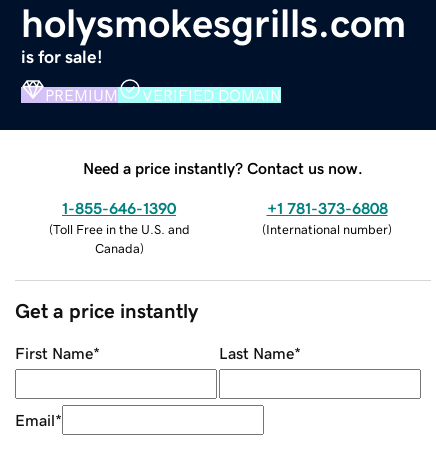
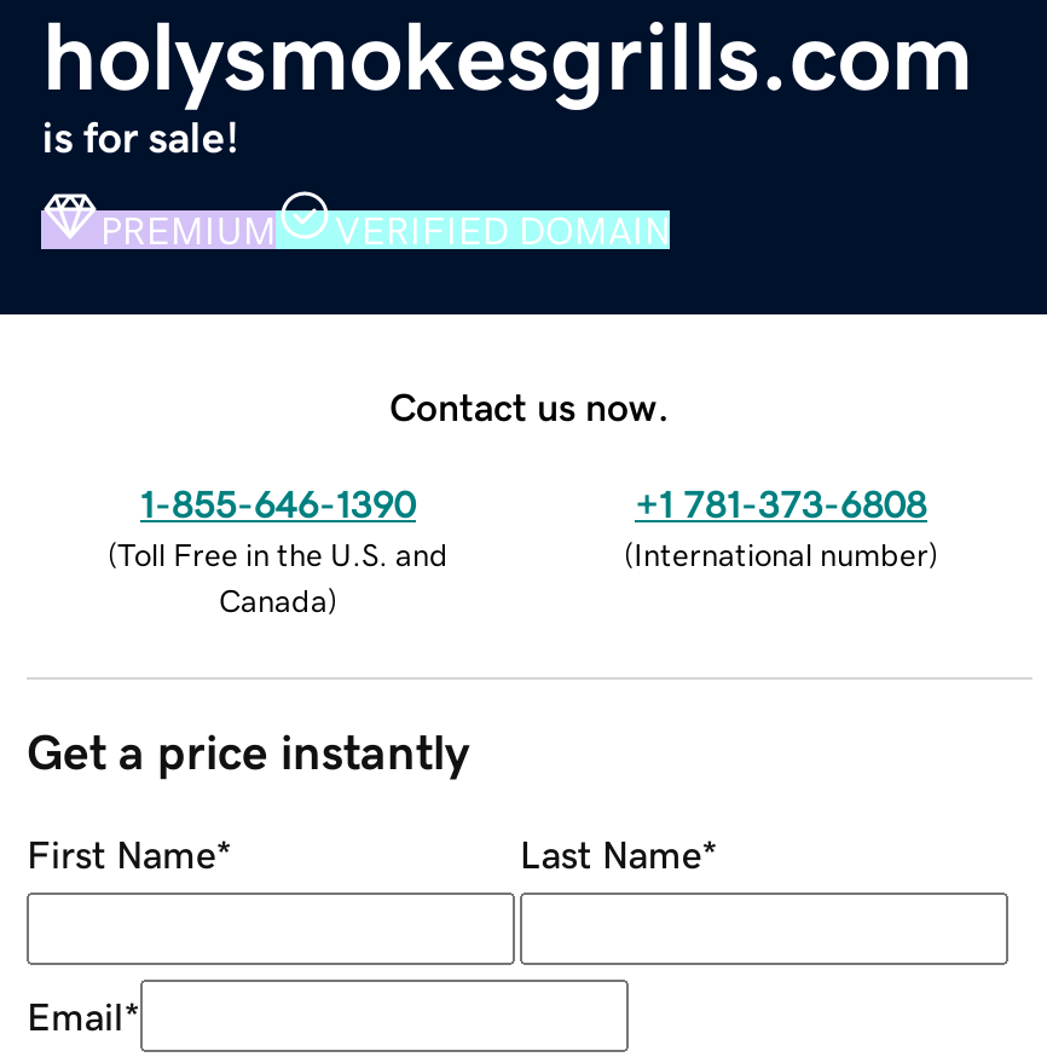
- Need a price instantly? Contact us now.
+ Contact us now.
